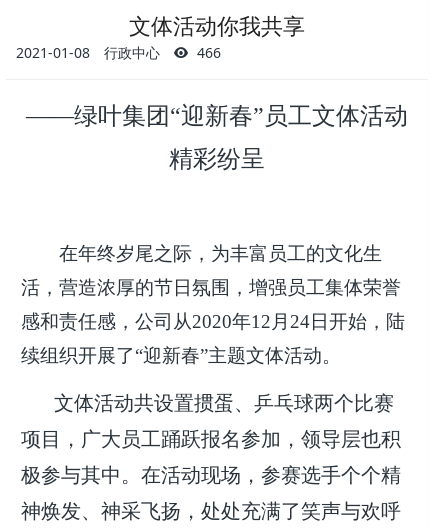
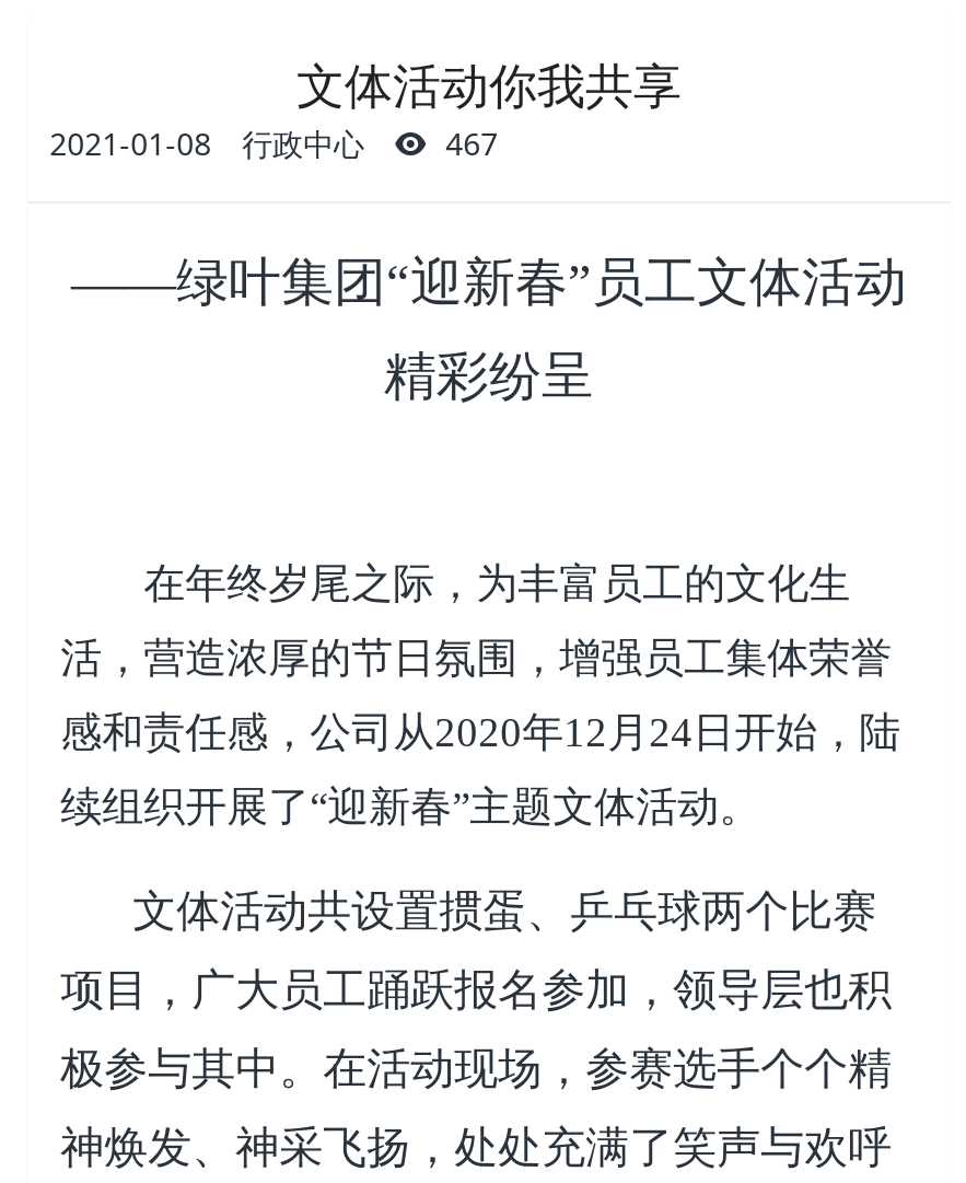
- 2021-01-08 行政中心 466
+ 2021-01-08 行政中心 467
